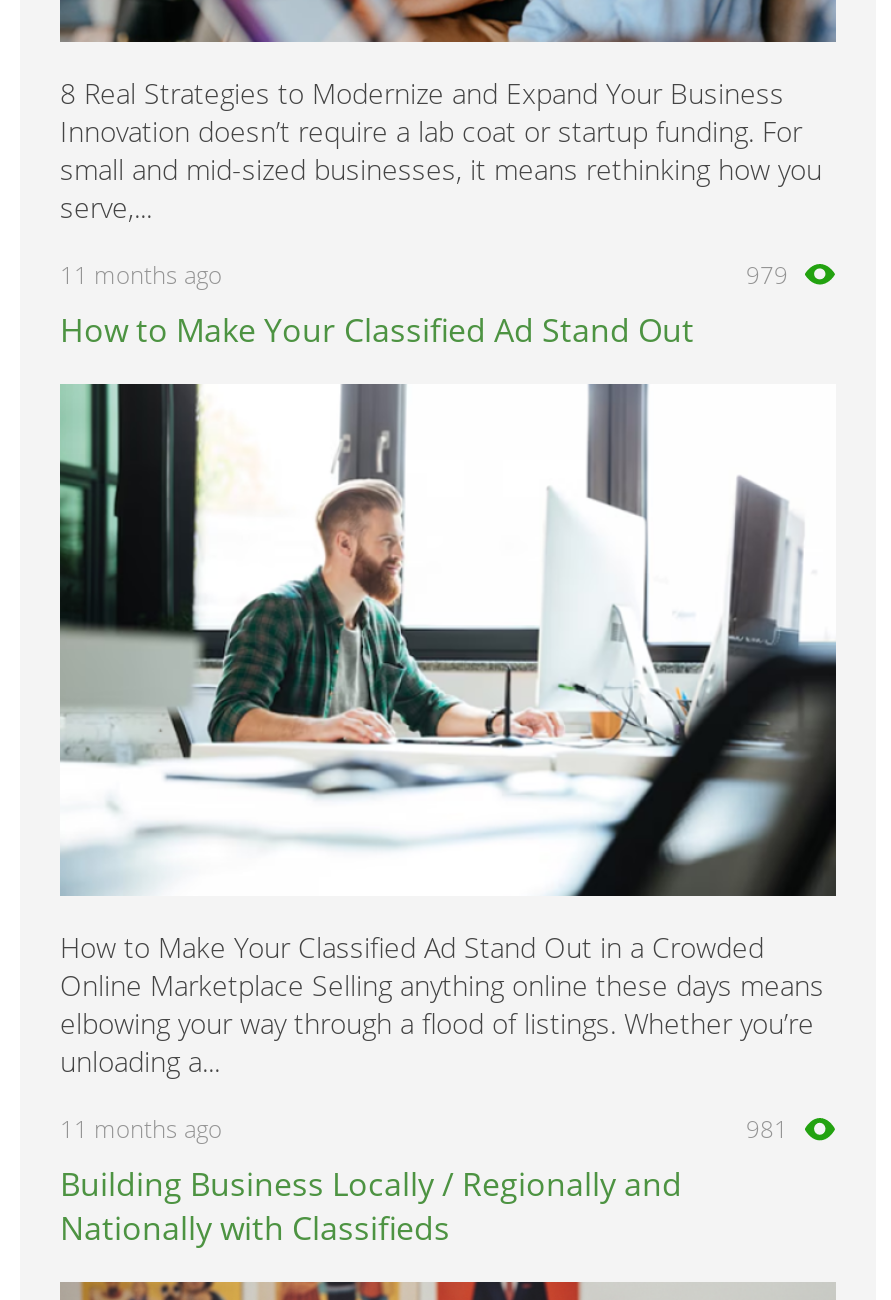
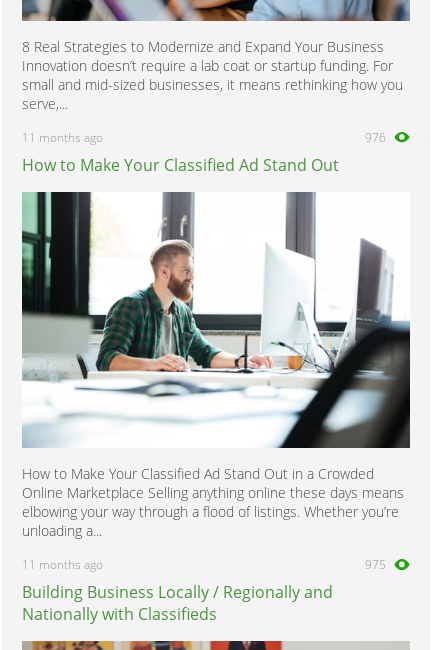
- 979
+ 976

- 981
+ 975
